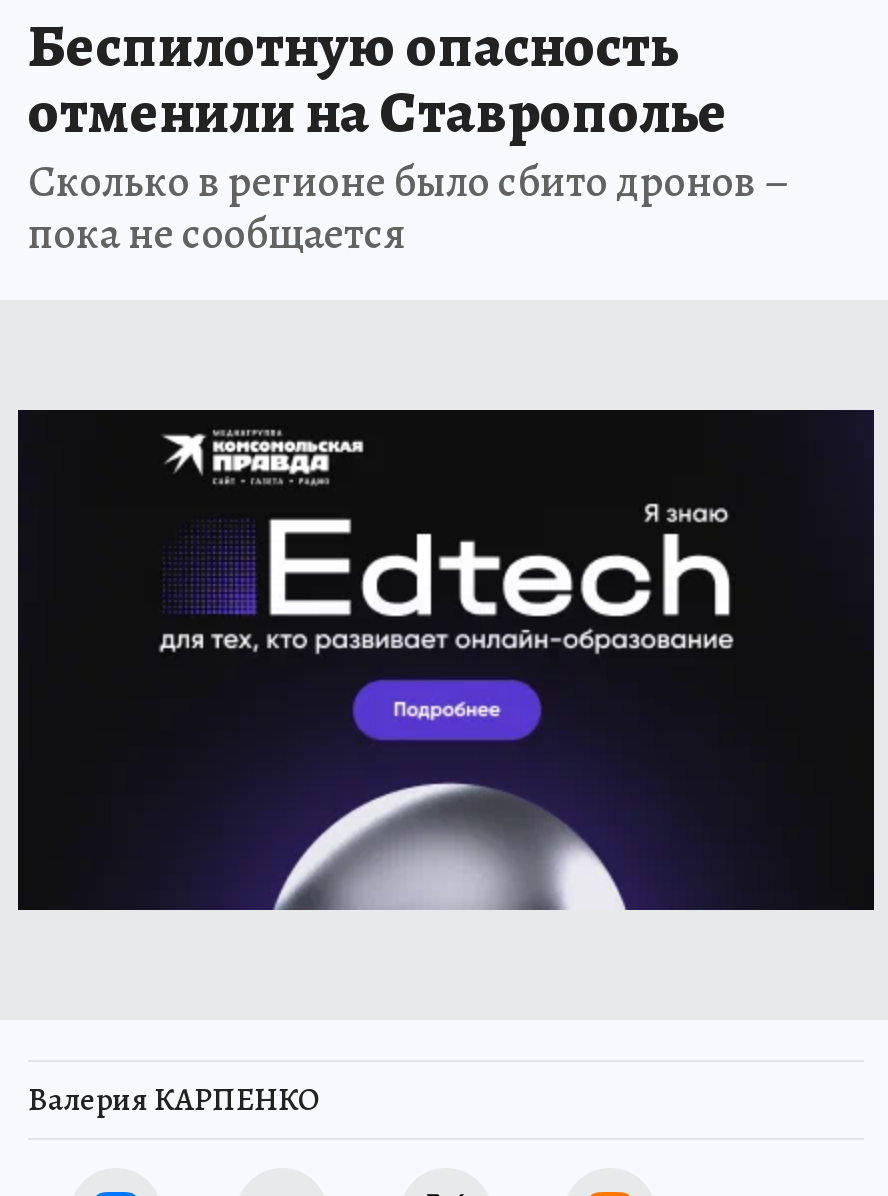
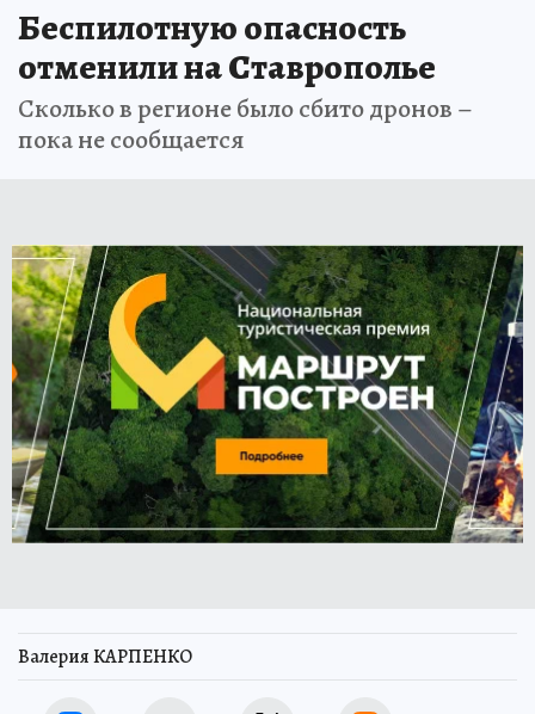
- [image]
+ [image]
